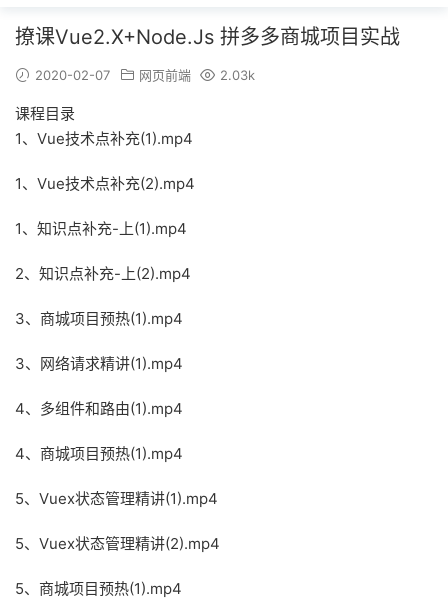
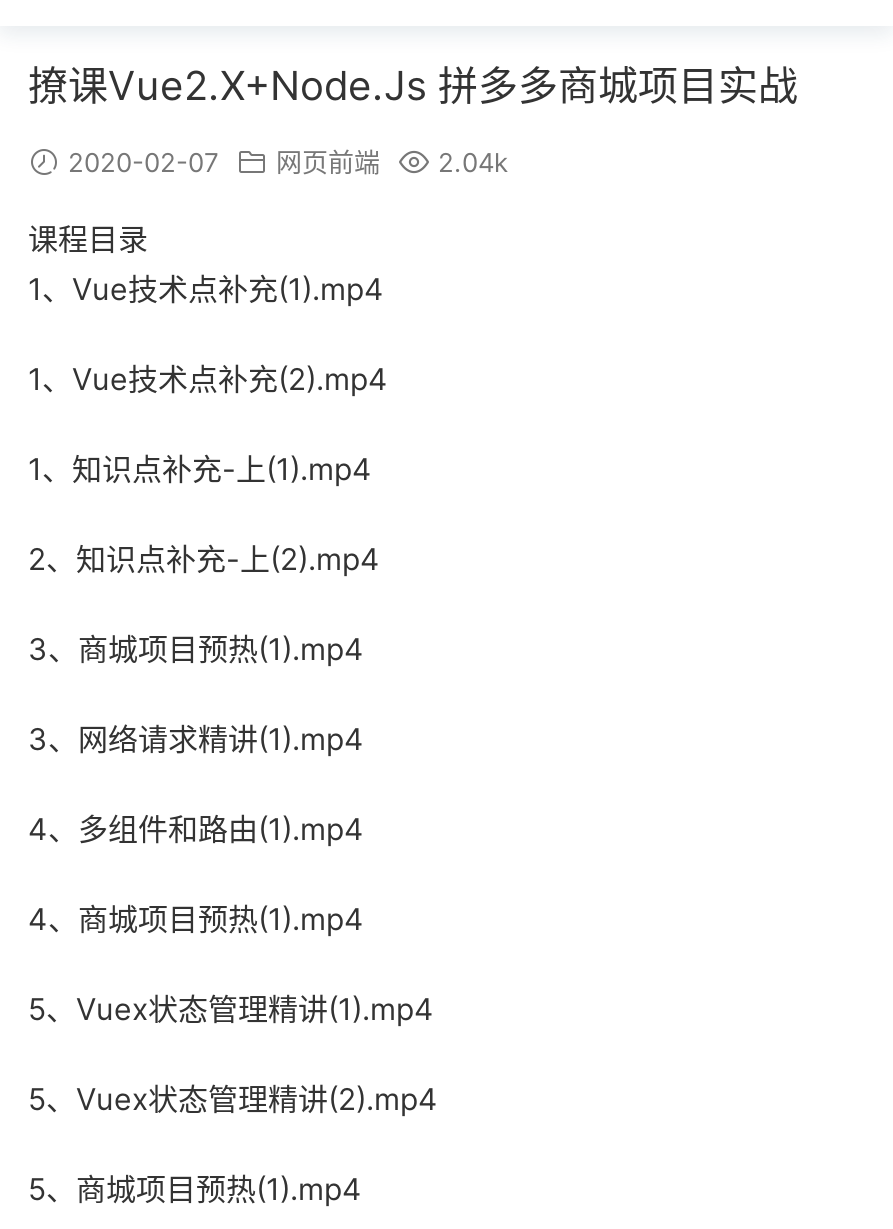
- 2020-02-07 网页前端 2.03k
+ 2020-02-07 网页前端 2.04k
